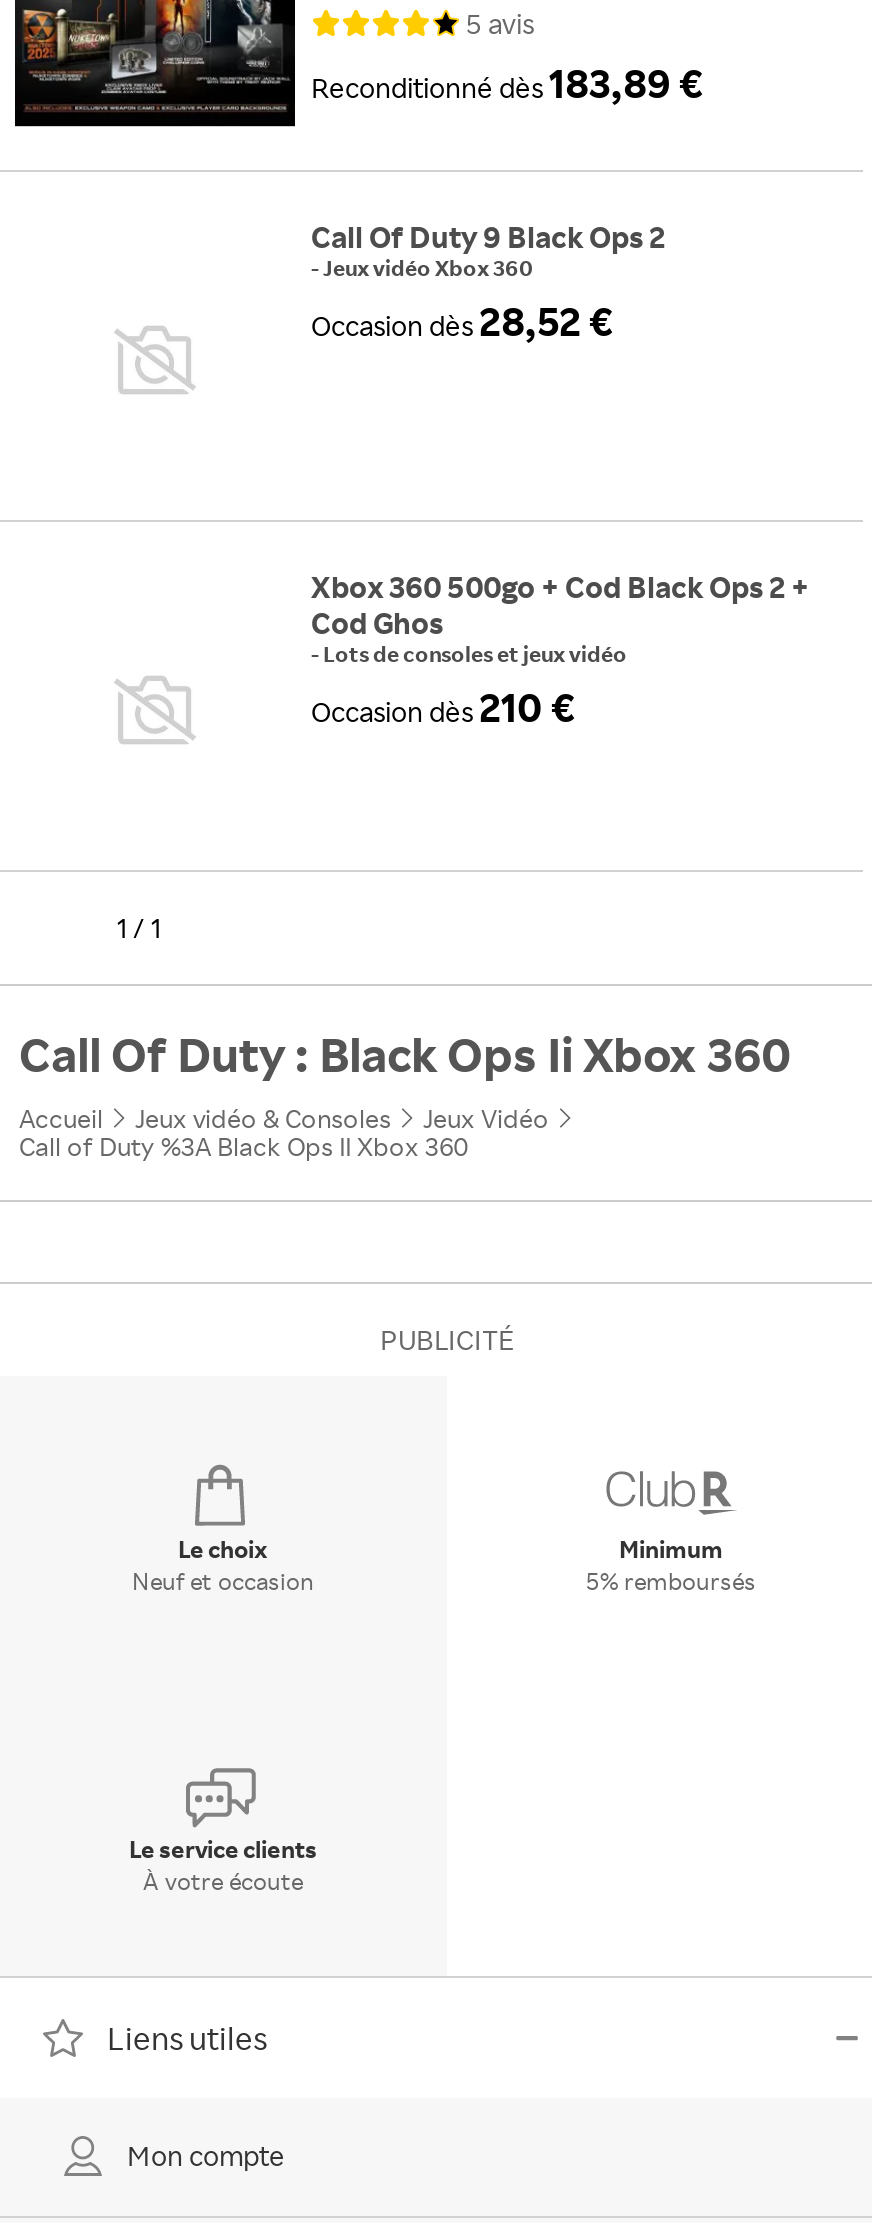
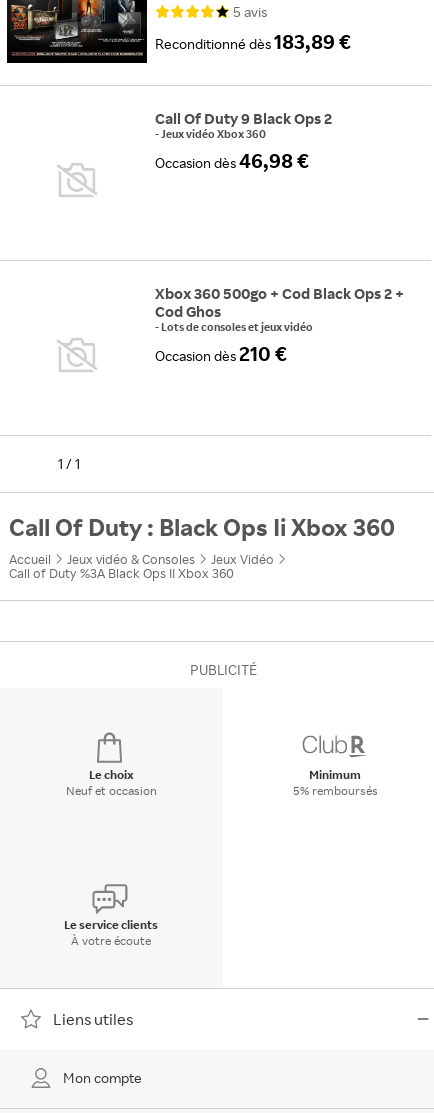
- Occasion dès28,52 €
+ Occasion dès46,98 €
